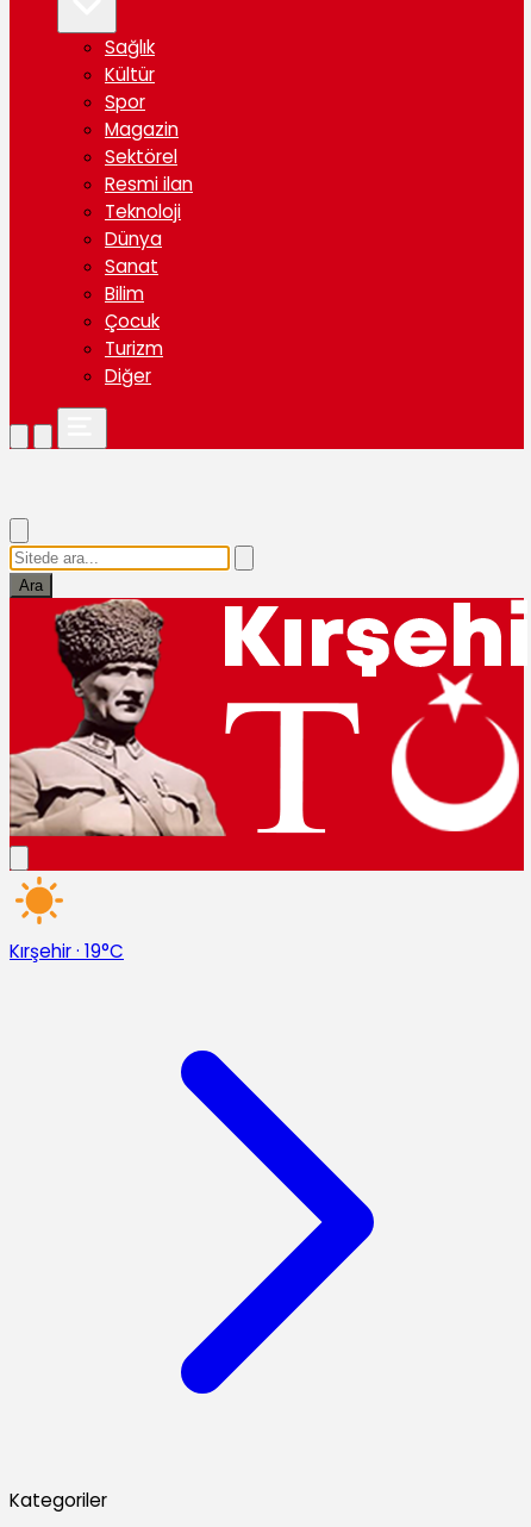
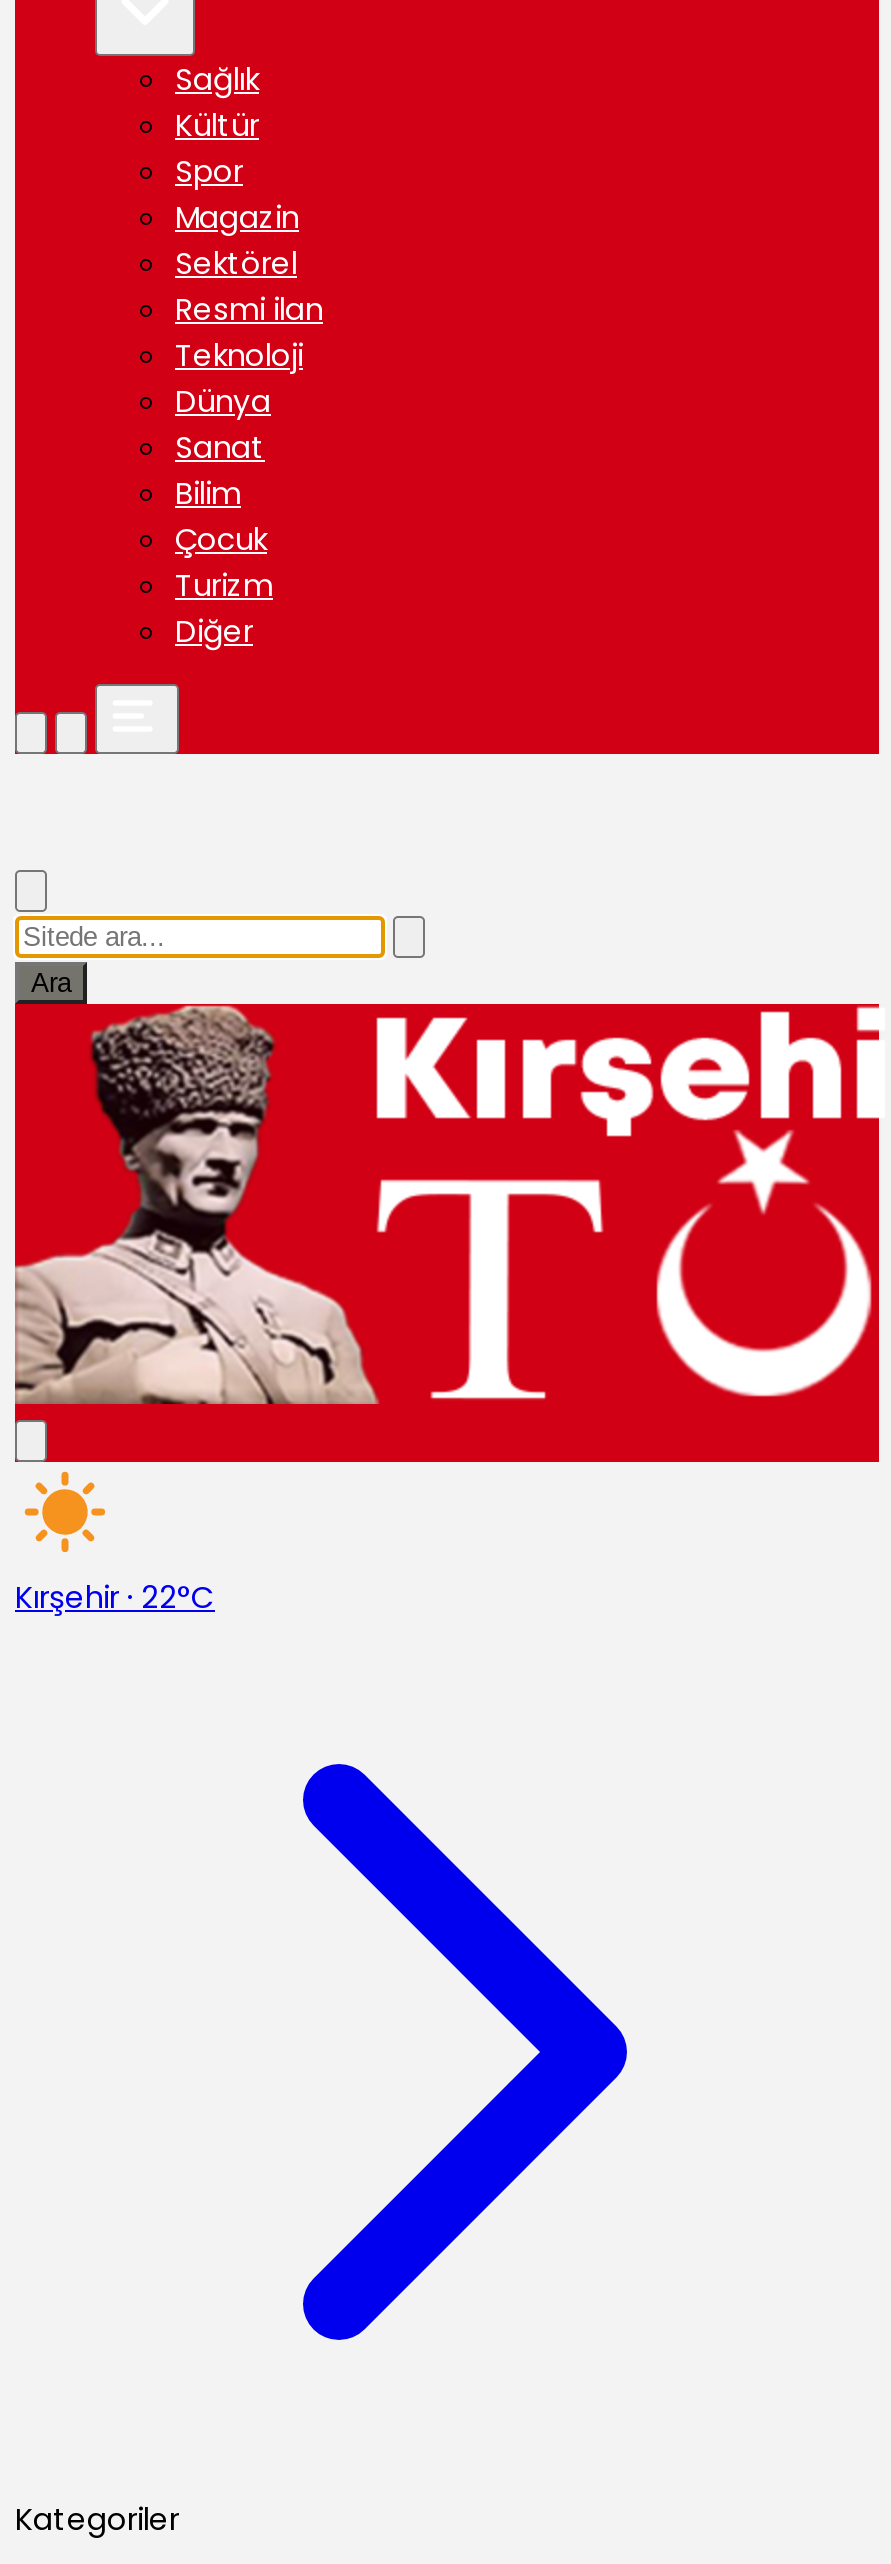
- Kırşehir · 19°C
+ Kırşehir · 22°C
